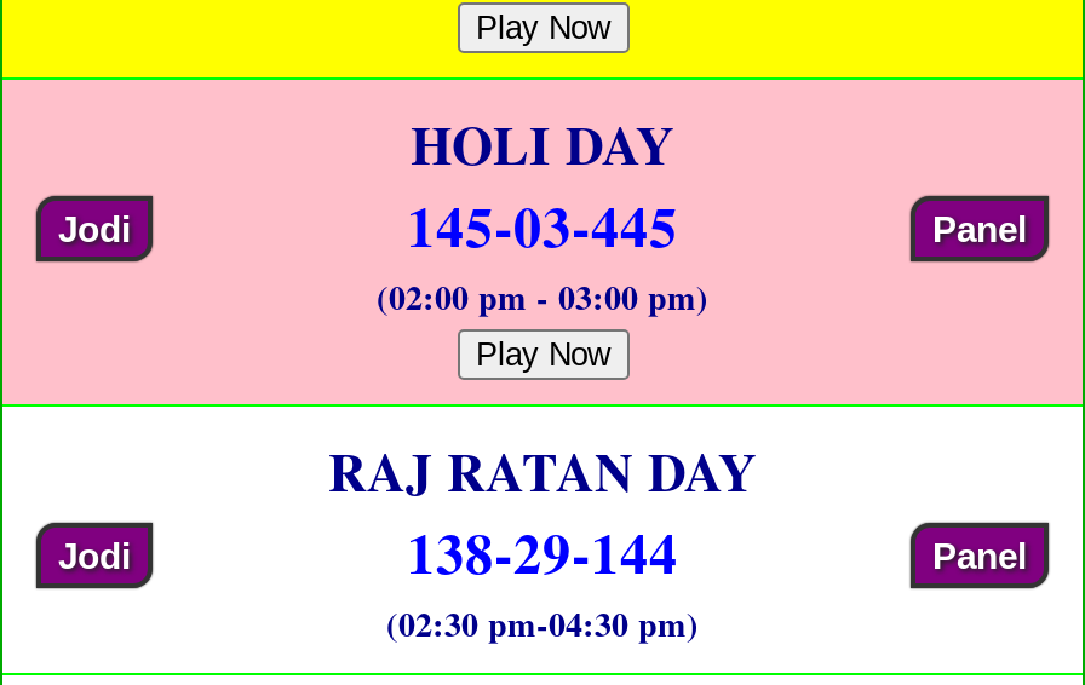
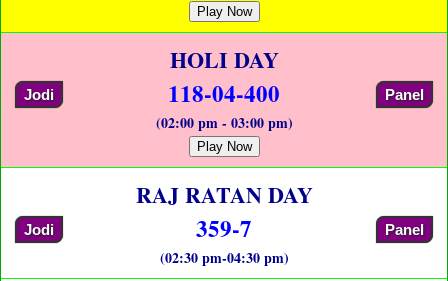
- 145-03-445
+ 118-04-400

- 138-29-144
+ 359-7
